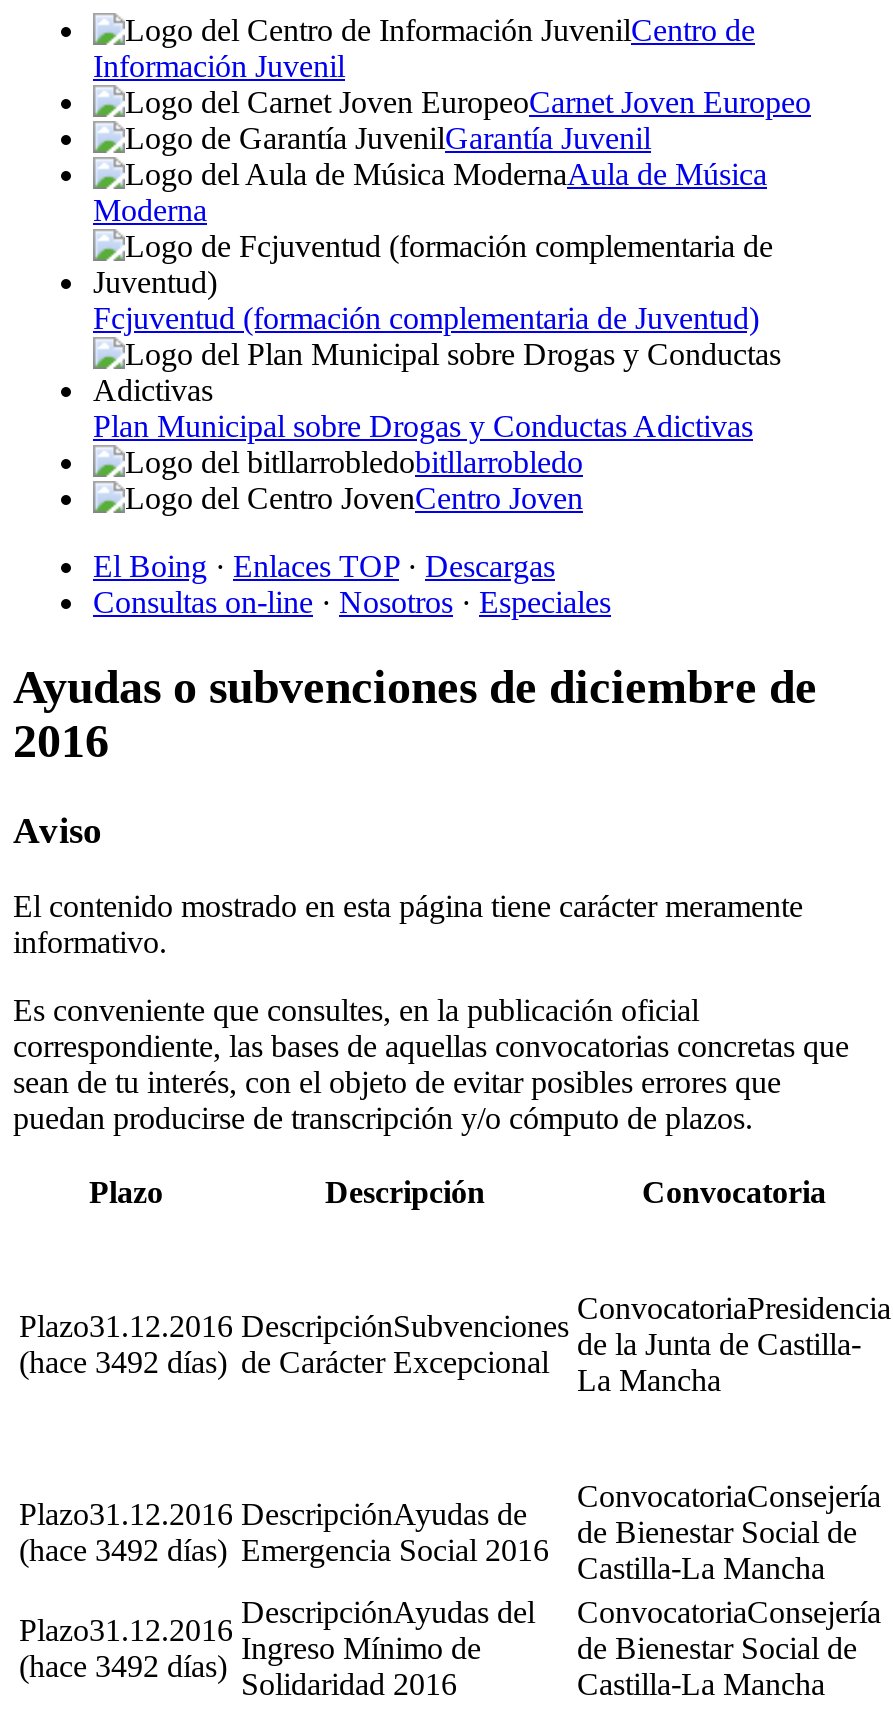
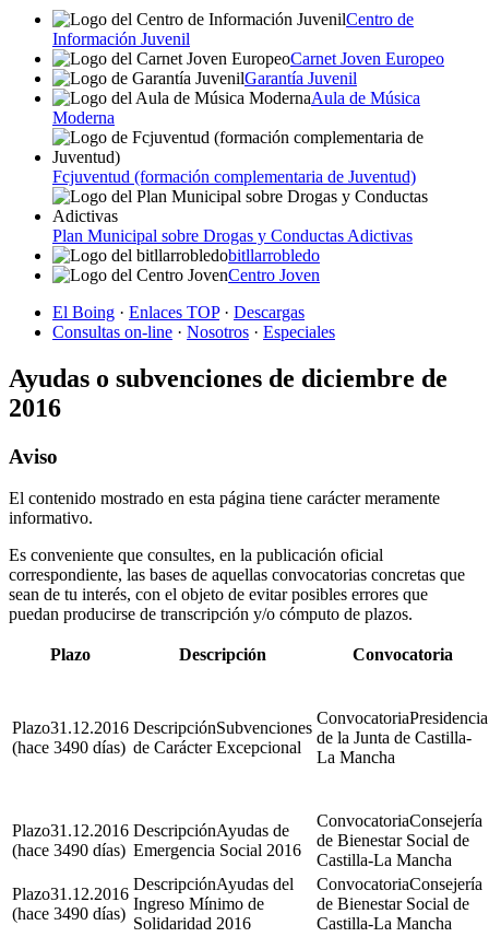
- (hace 3492 días) de Carácter Excepcional
+ (hace 3490 días) de Carácter Excepcional

- (hace 3492 días) Emergencia Social 2016
+ (hace 3490 días) Emergencia Social 2016

- (hace 3492 días)
+ (hace 3490 días)
